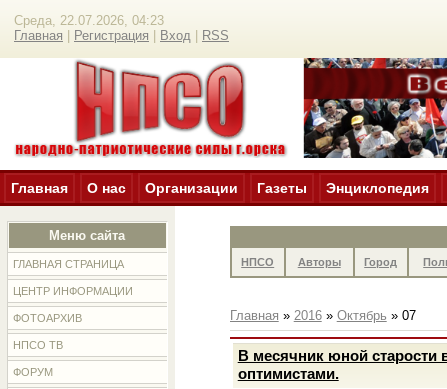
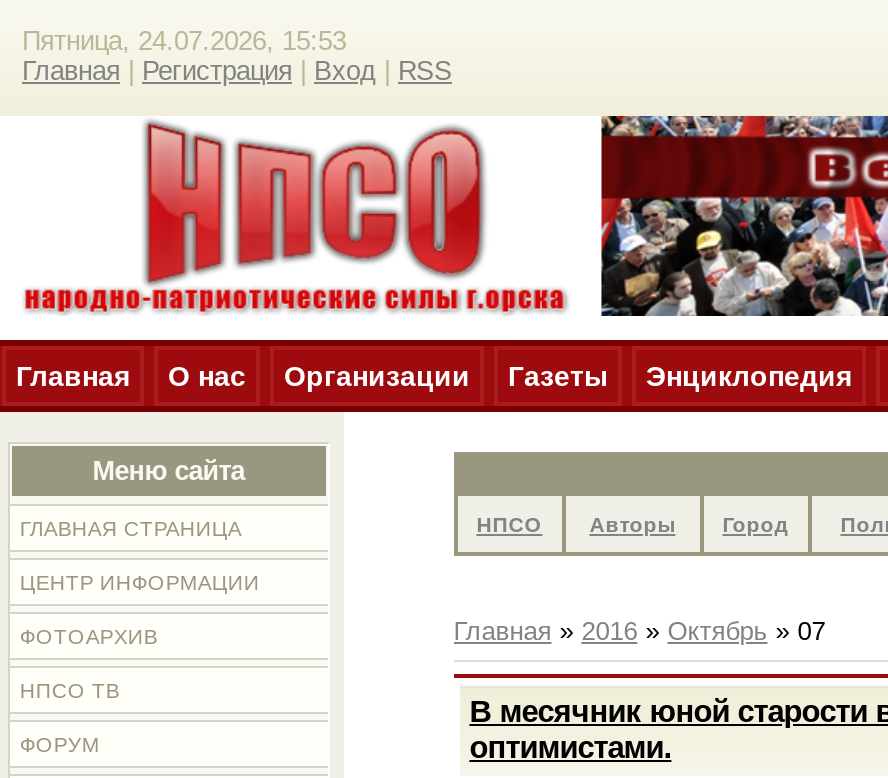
- Среда, 22.07.2026, 04:23
+ Пятница, 24.07.2026, 15:53
